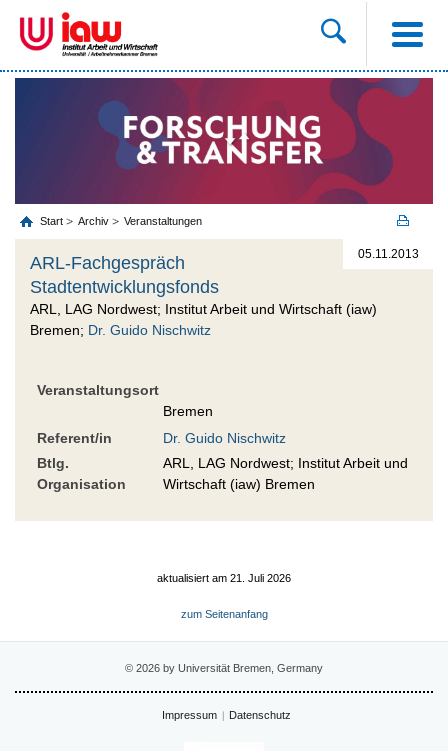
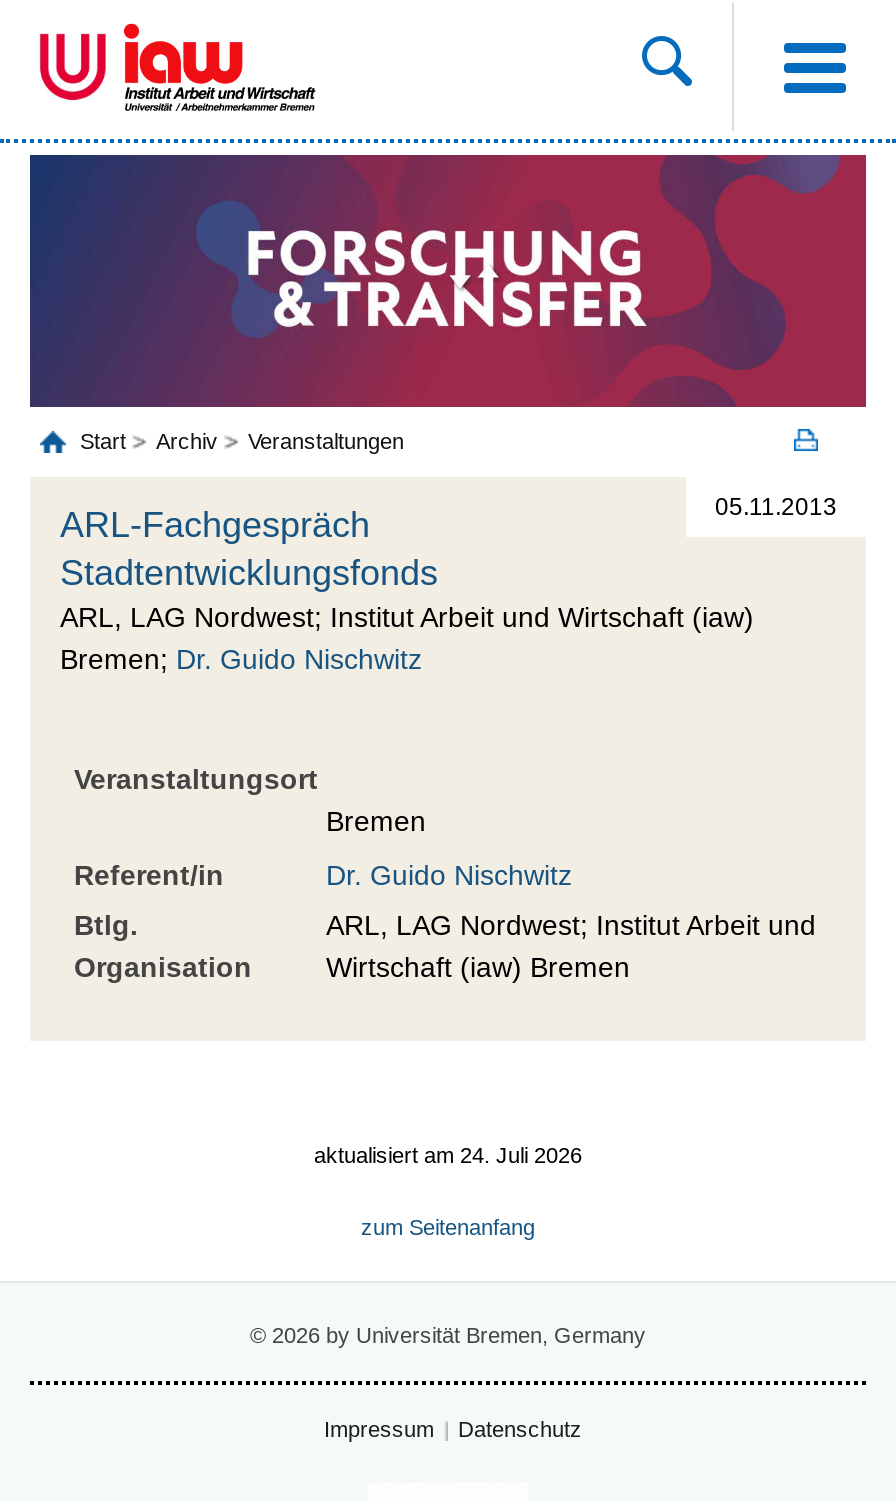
- aktualisiert am 21. Juli 2026
+ aktualisiert am 24. Juli 2026
